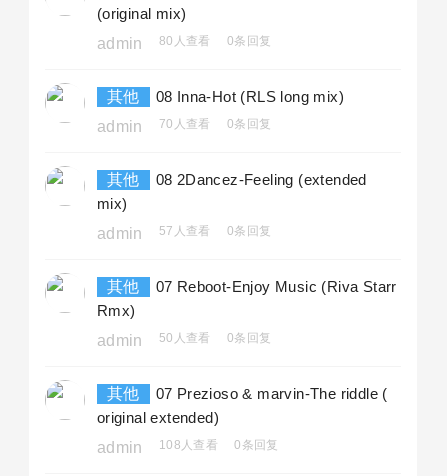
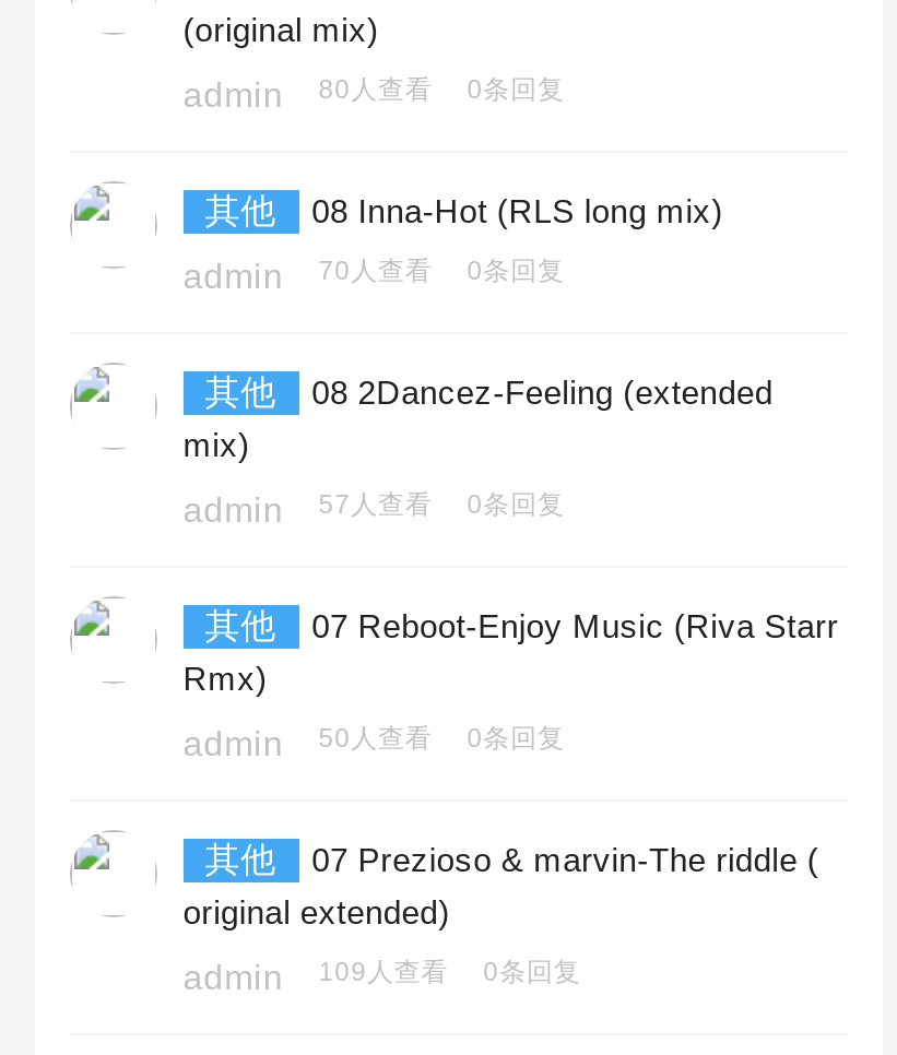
- admin 108人查看 0条回复
+ admin 109人查看 0条回复
